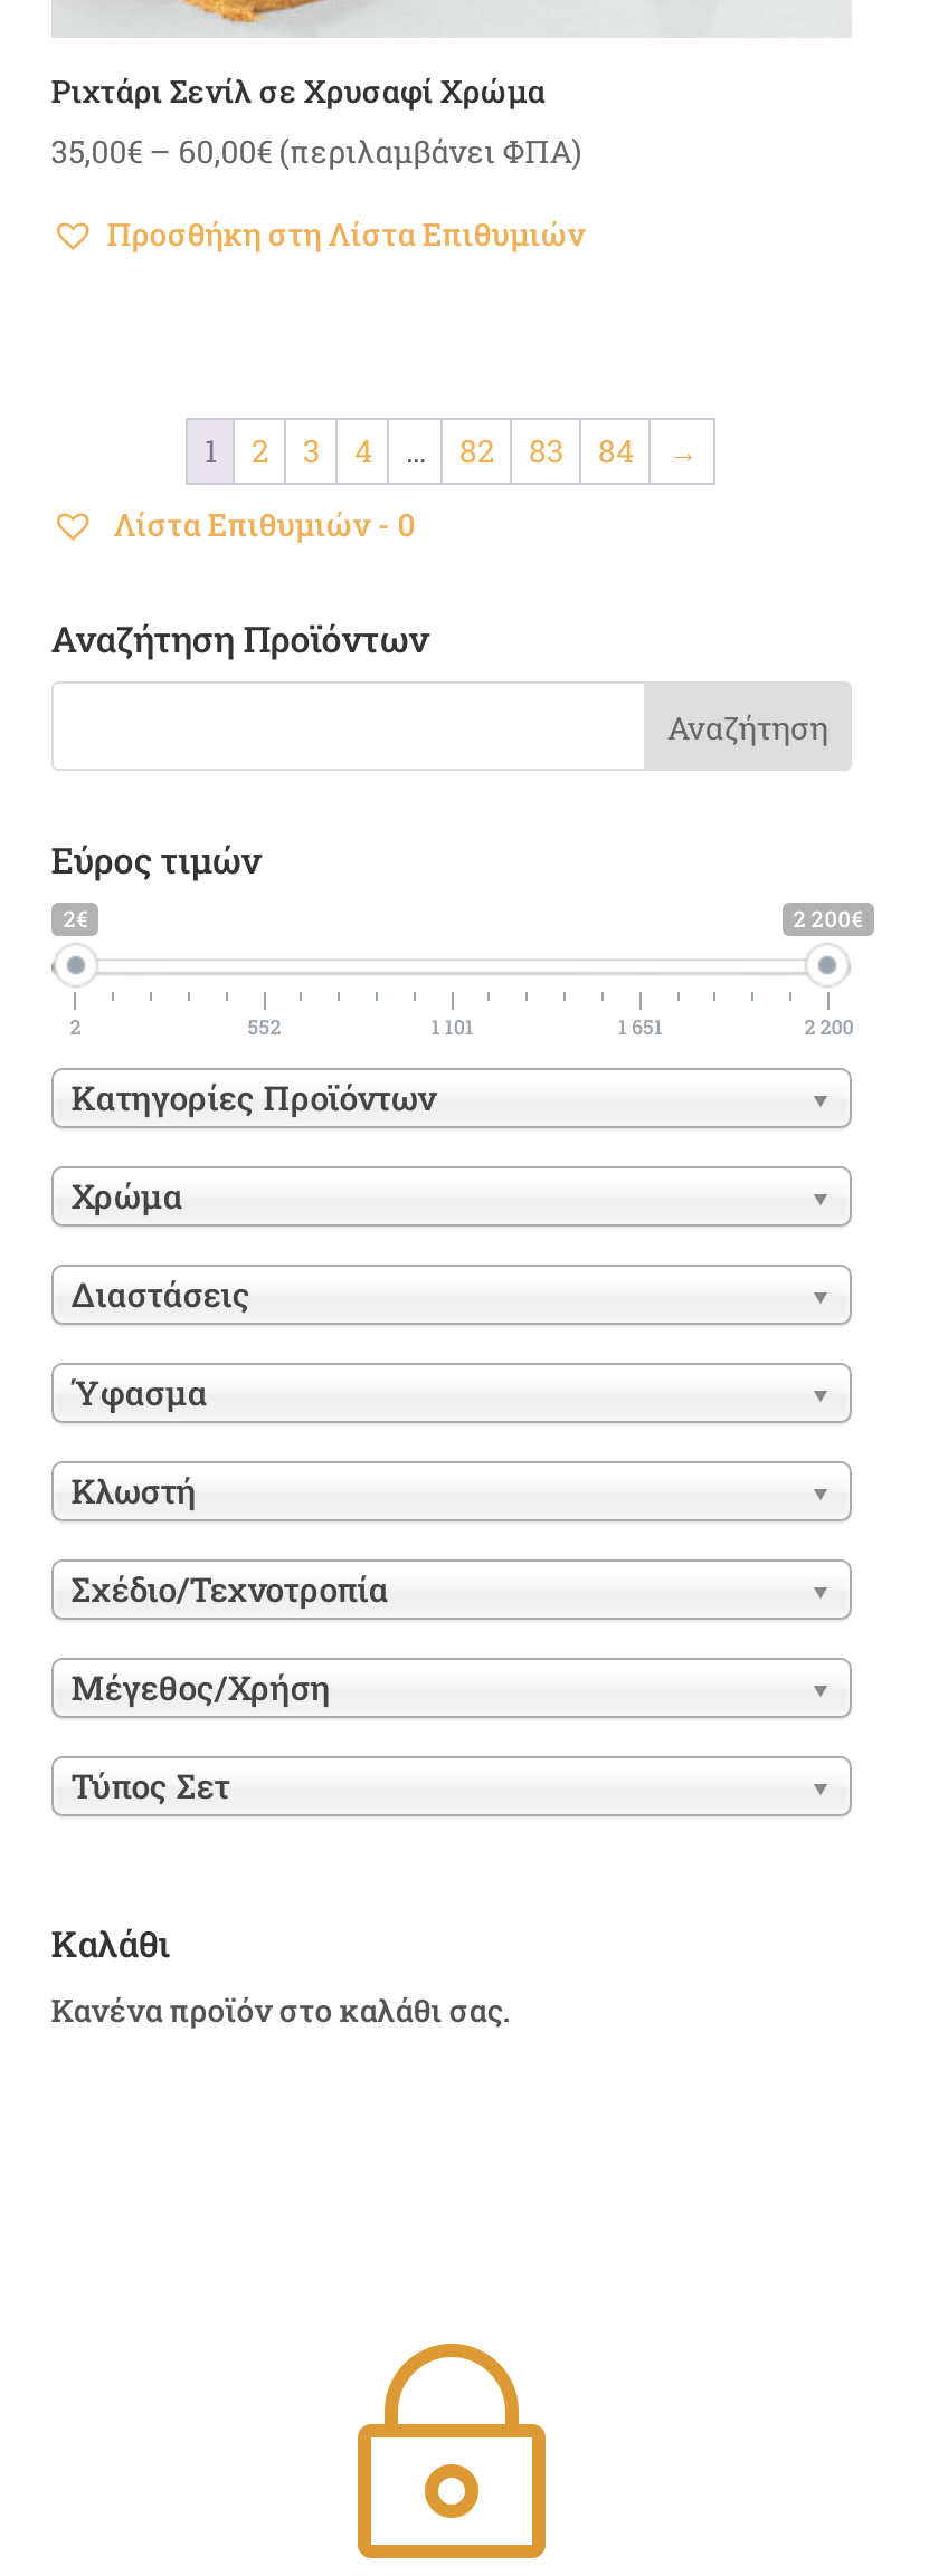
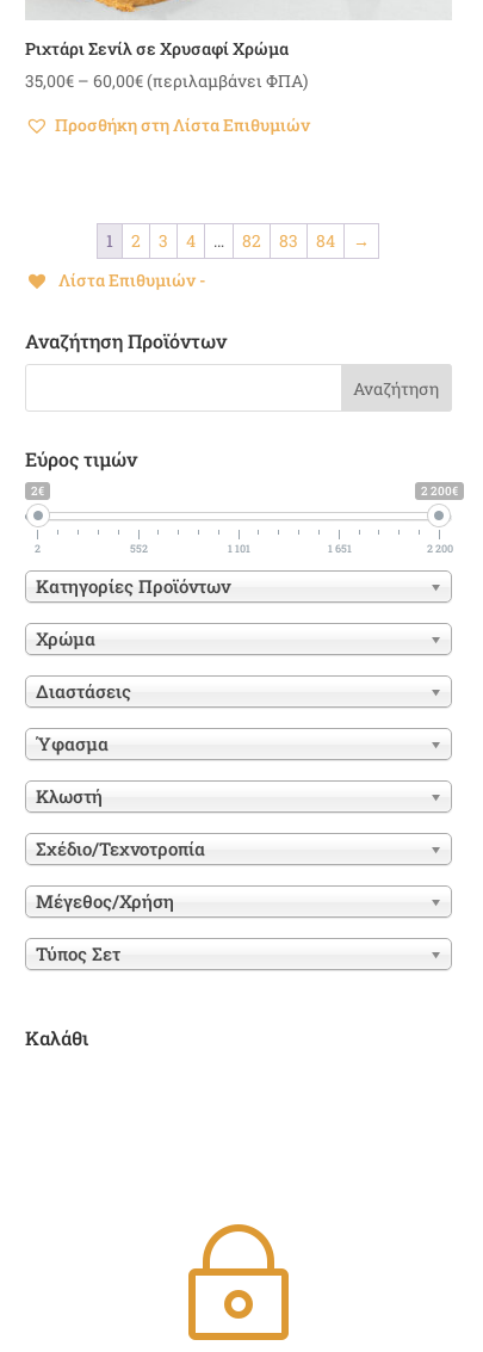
- Λίστα Επιθυμιών - 0
+ Λίστα Επιθυμιών -

- Κανένα προϊόν στο καλάθι σας.
